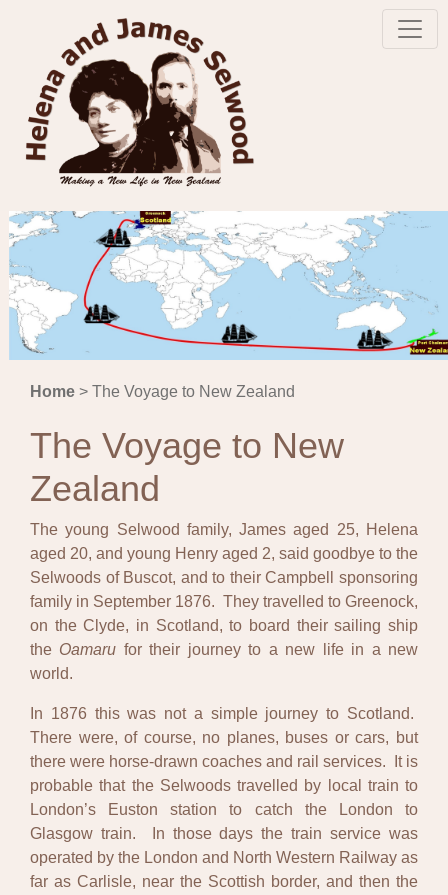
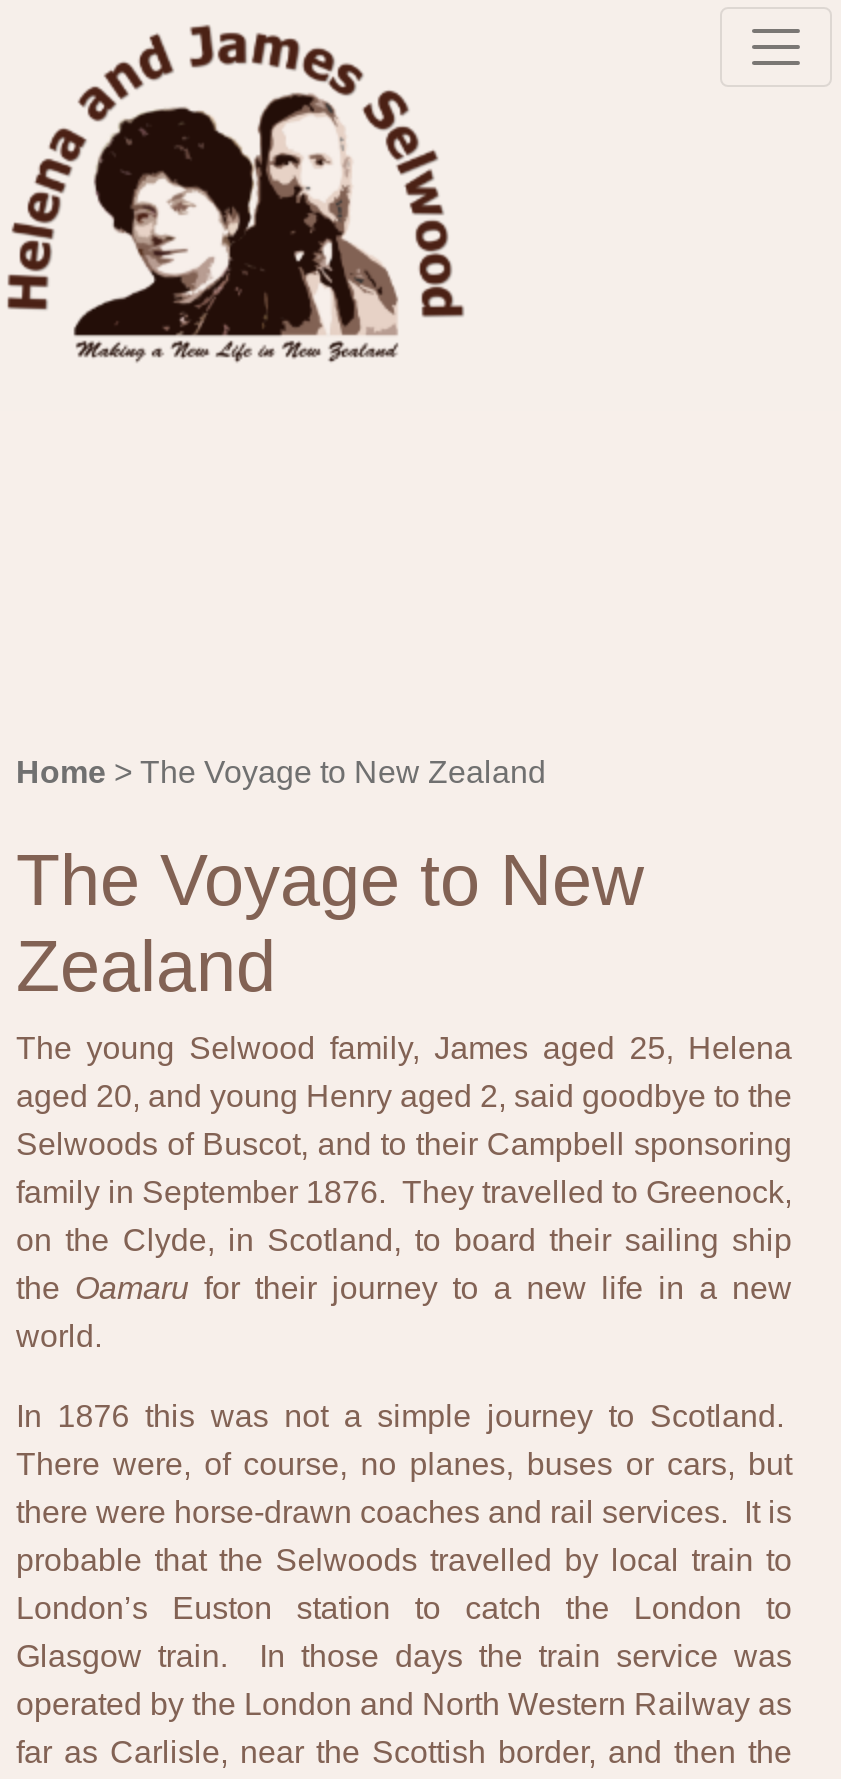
- [image]
